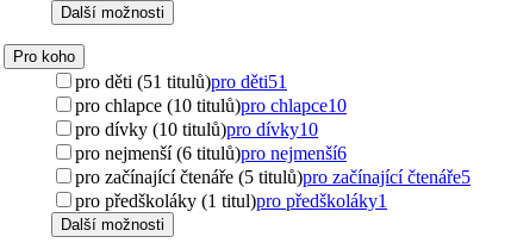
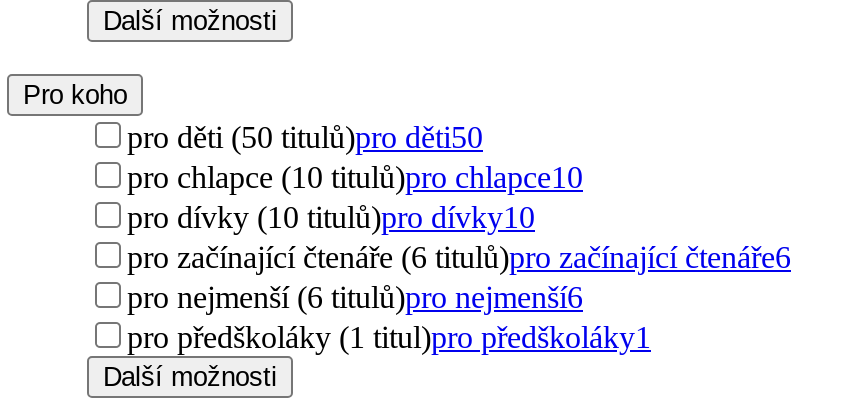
- pro děti (51 titulů)pro děti51
+ pro děti (50 titulů)pro děti50

+ pro začínající čtenáře (6 titulů)pro začínající čtenáře6

moved down: pro nejmenší (6 titulů)pro nejmenší6

- pro začínající čtenáře (5 titulů)pro začínající čtenáře5
